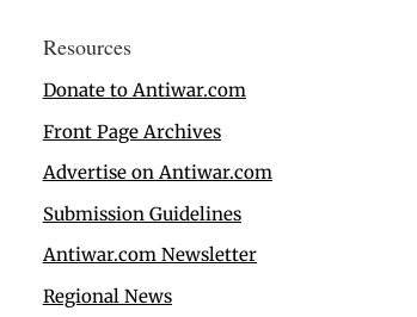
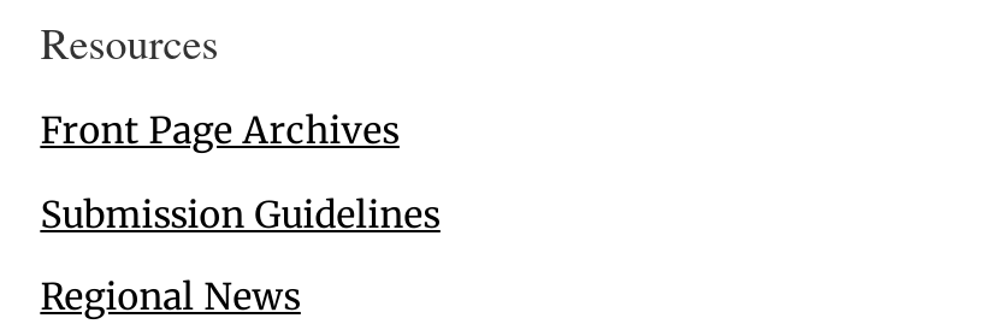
- Donate to Antiwar.com

- Advertise on Antiwar.com

- Antiwar.com Newsletter
